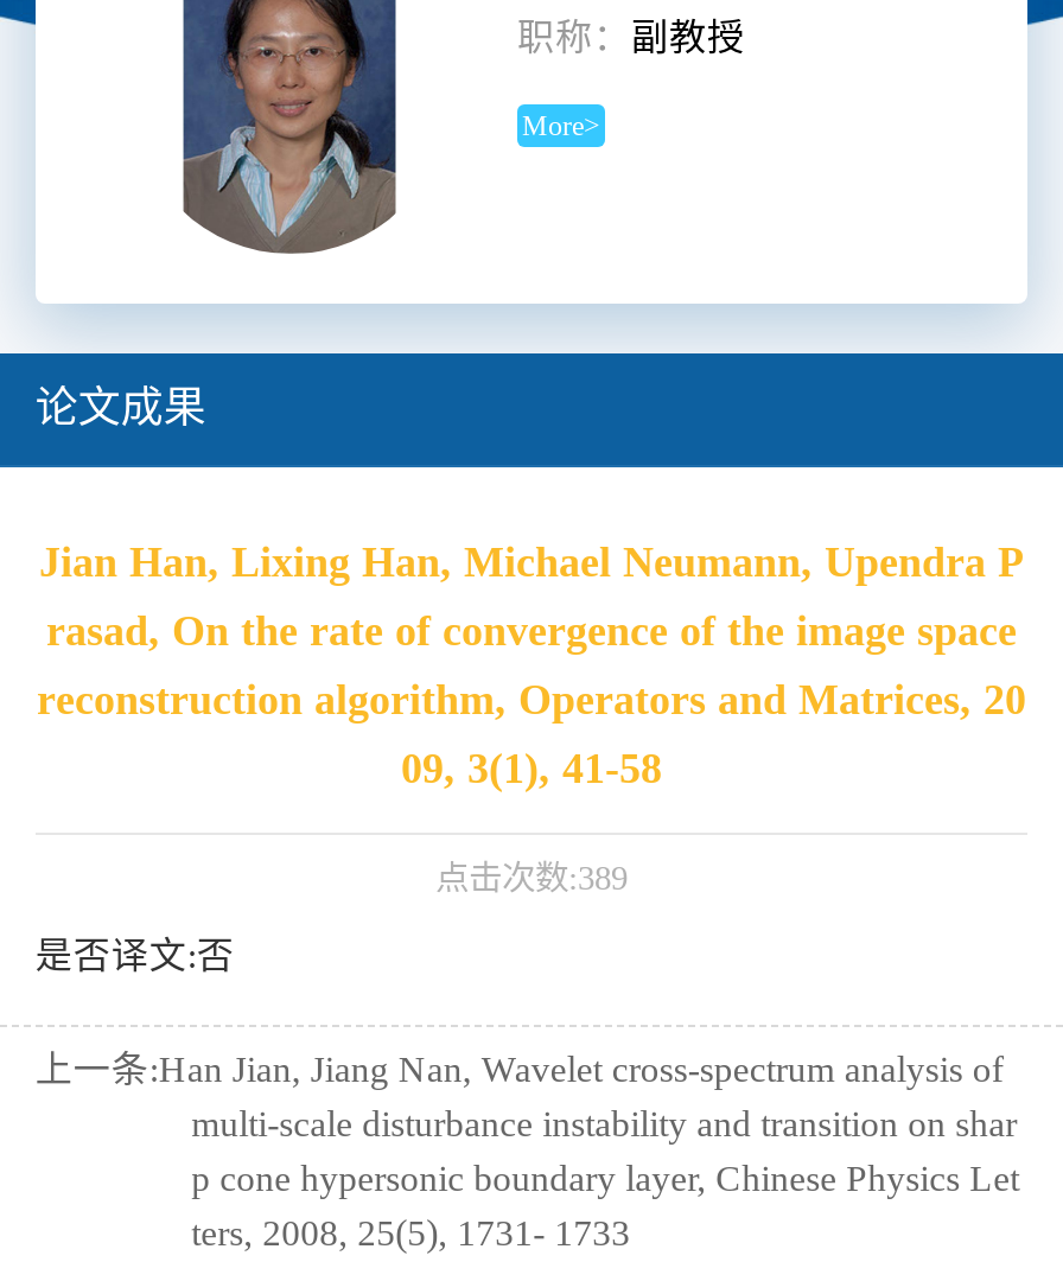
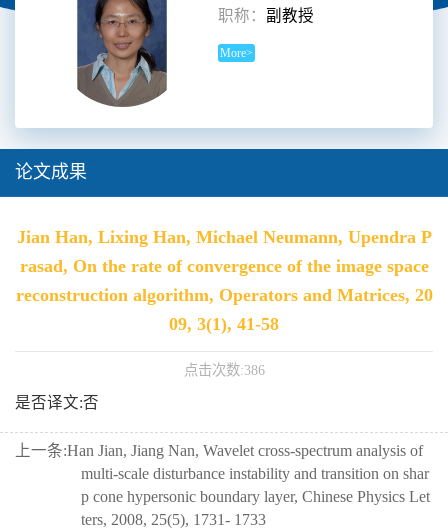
- 点击次数:389
+ 点击次数:386
